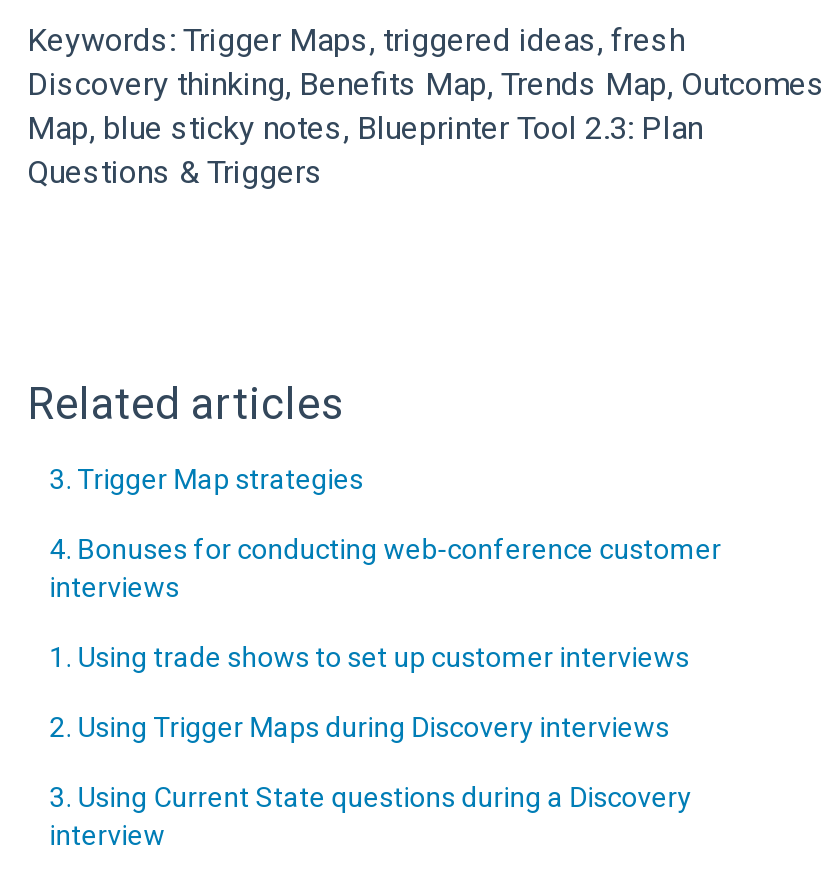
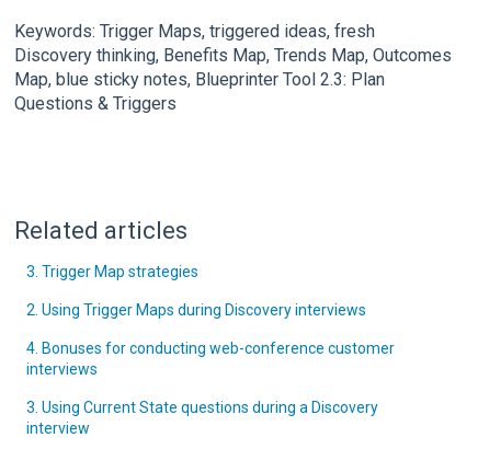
moved down: 4. Bonuses for conducting web-conference customer | interviews

- 1. Using trade shows to set up customer interviews

moved up: 2. Using Trigger Maps during Discovery interviews
